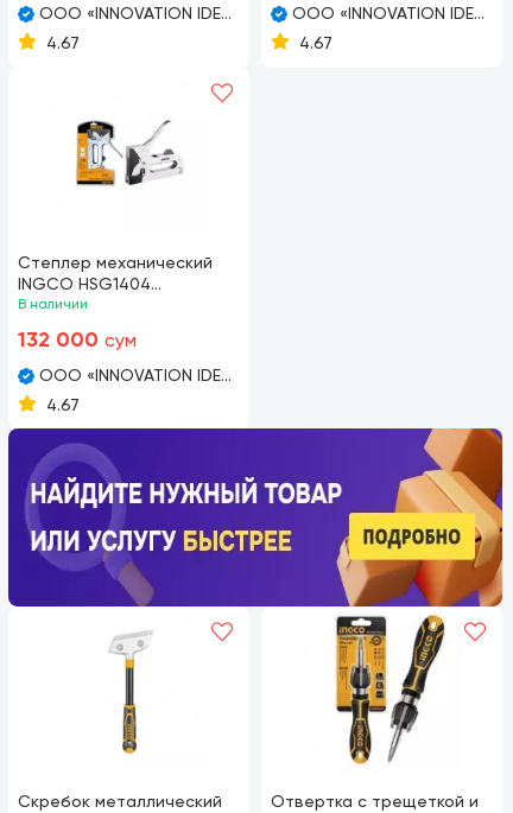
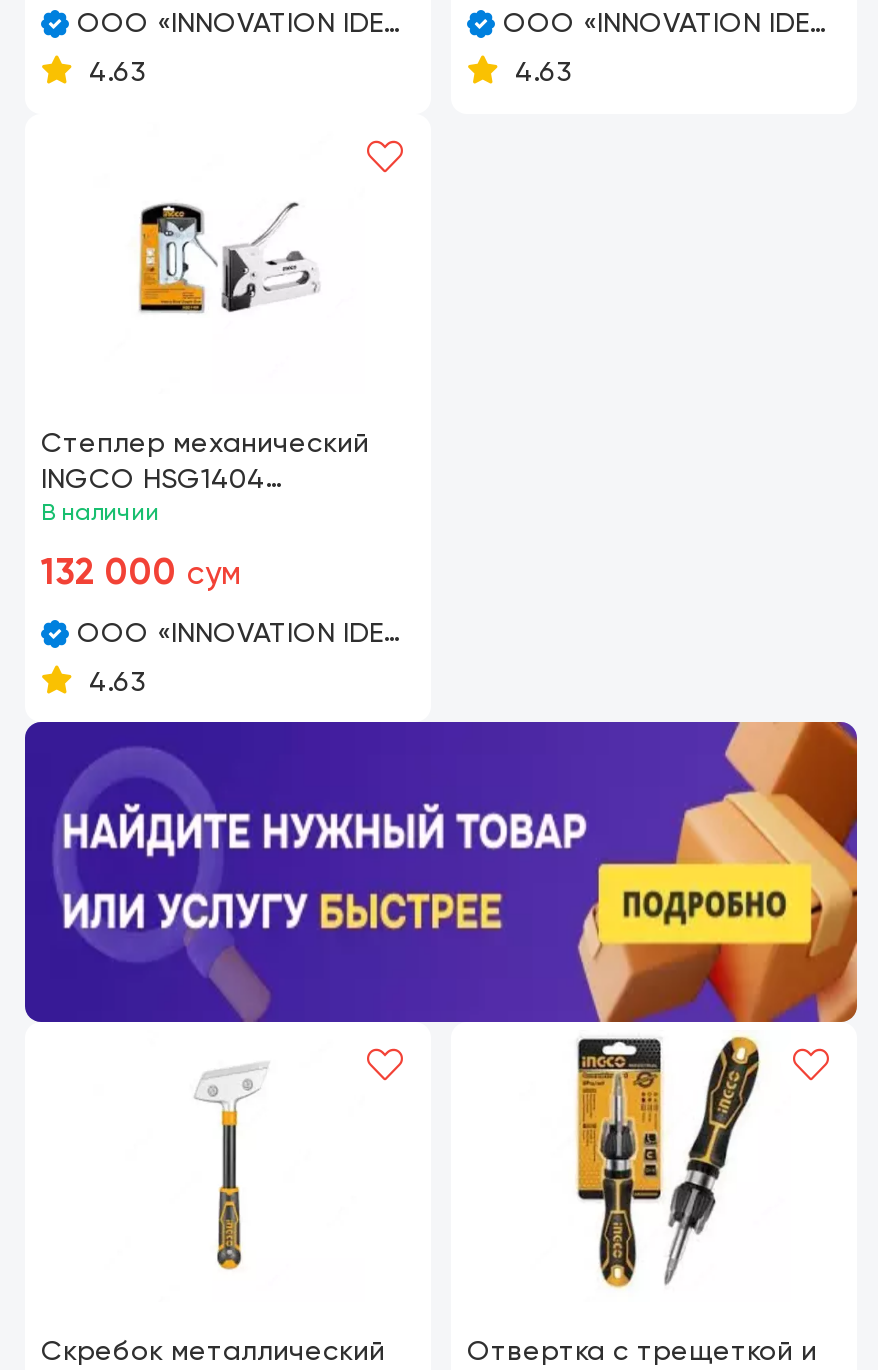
- 4.67
+ 4.63

- 4.67
+ 4.63

- 4.67
+ 4.63
